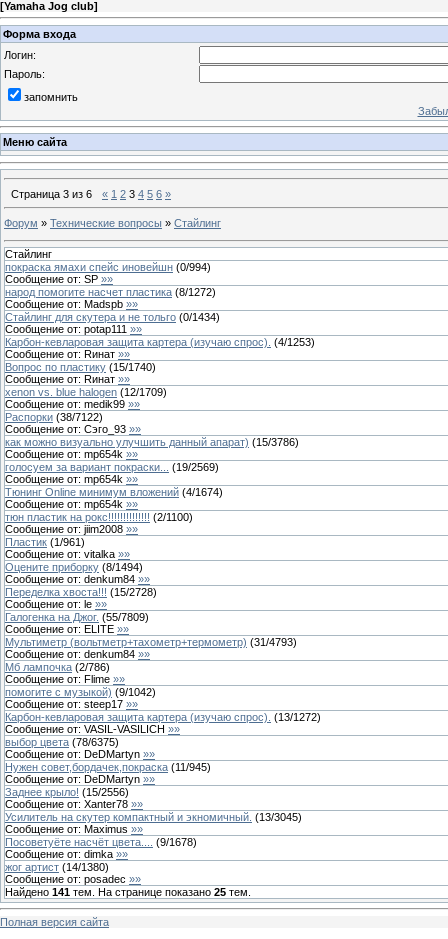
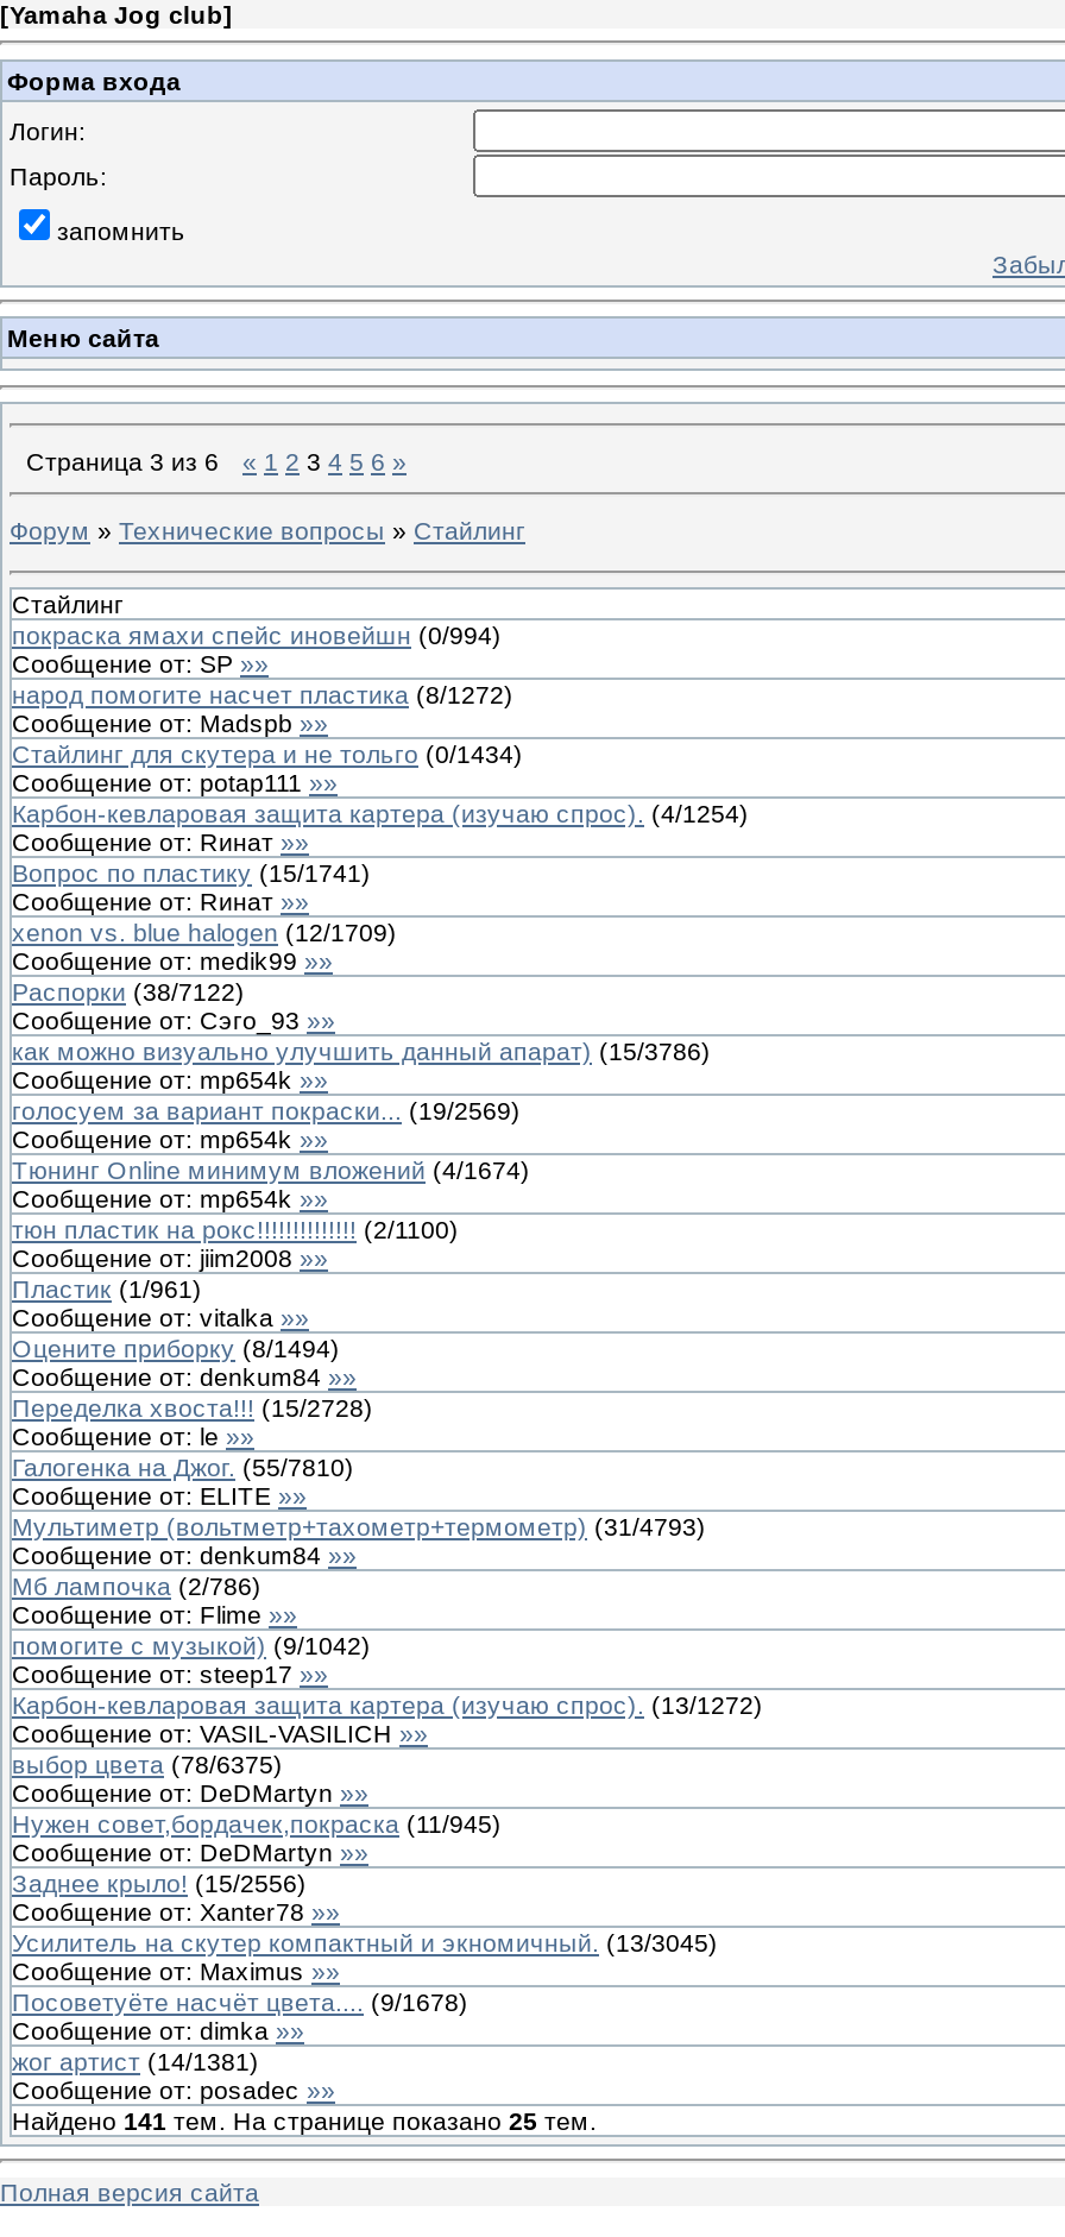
- Карбон-кевларовая защита картера (изучаю спрос). (4/1253)
+ Карбон-кевларовая защита картера (изучаю спрос). (4/1254)

- Вопрос по пластику (15/1740)
+ Вопрос по пластику (15/1741)

- Галогенка на Джог. (55/7809)
+ Галогенка на Джог. (55/7810)

- жог артист (14/1380)
+ жог артист (14/1381)
